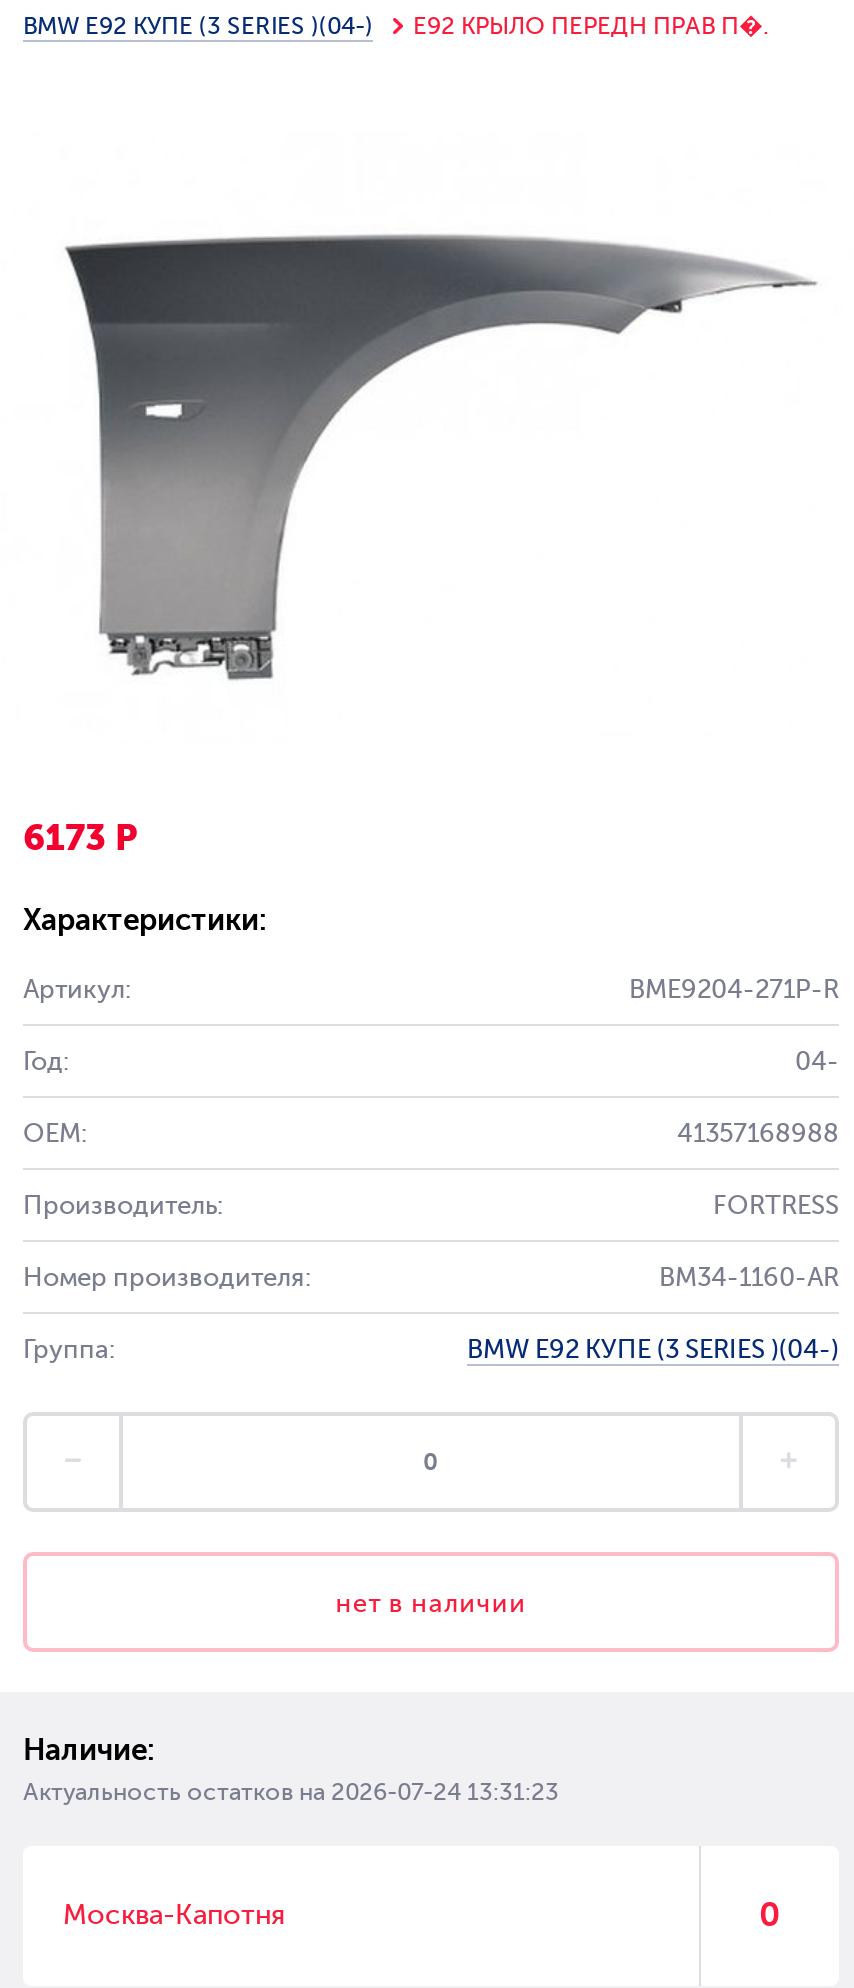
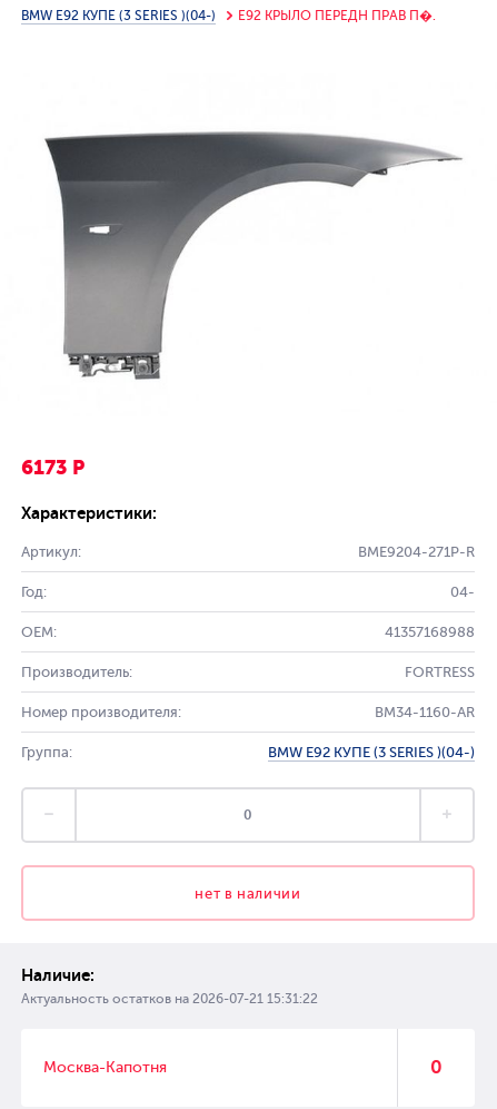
- Актуальность остатков на 2026-07-24 13:31:23
+ Актуальность остатков на 2026-07-21 15:31:22
